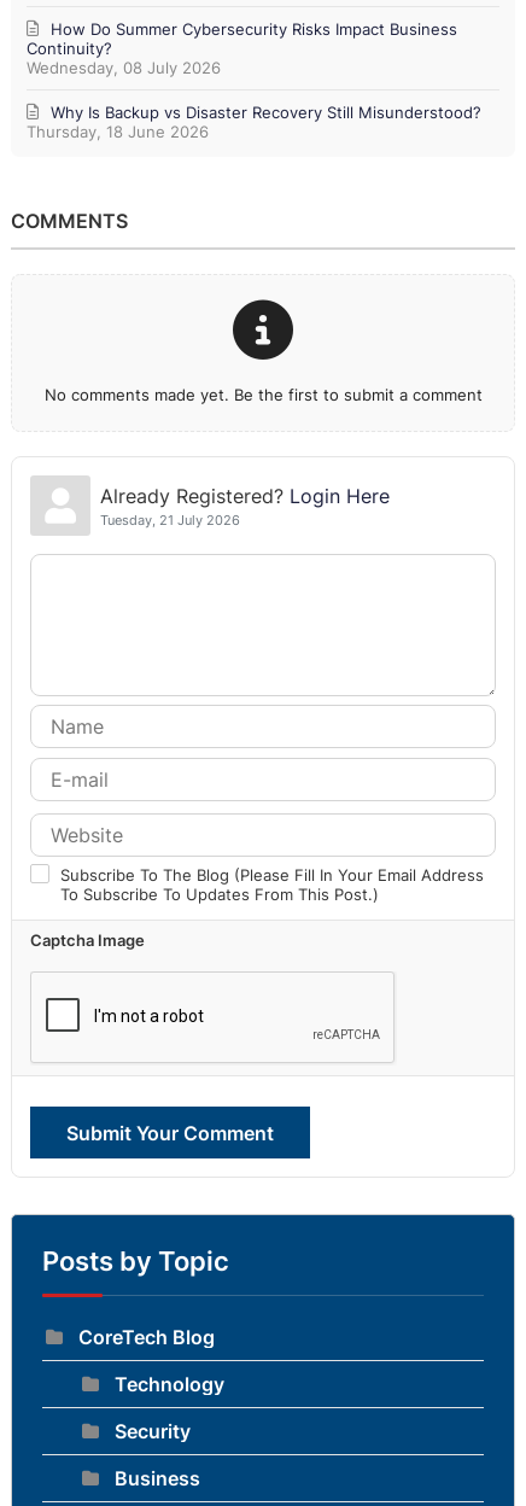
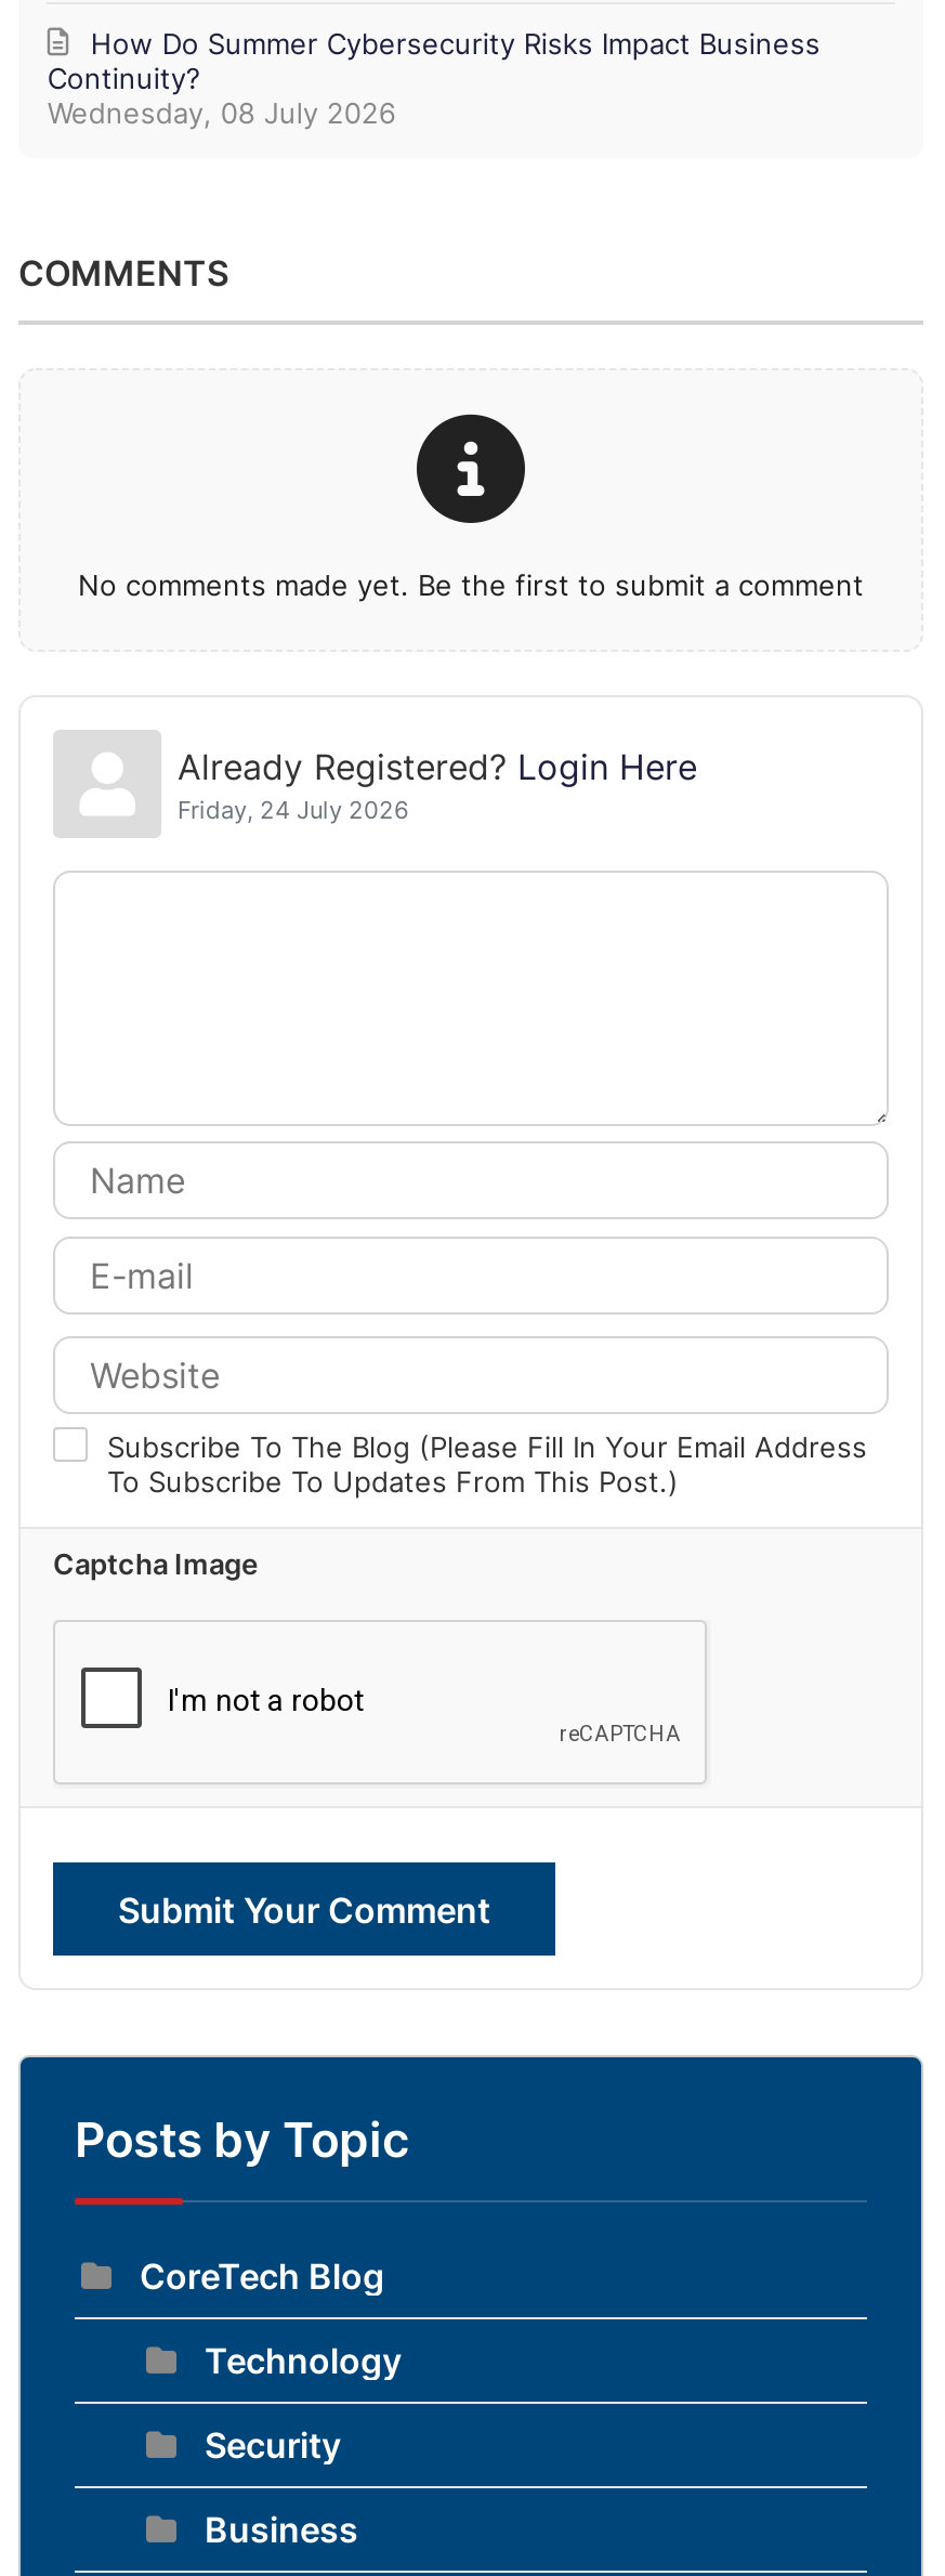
- Why Is Backup vs Disaster Recovery Still Misunderstood?

- Thursday, 18 June 2026

- Tuesday, 21 July 2026
+ Friday, 24 July 2026
